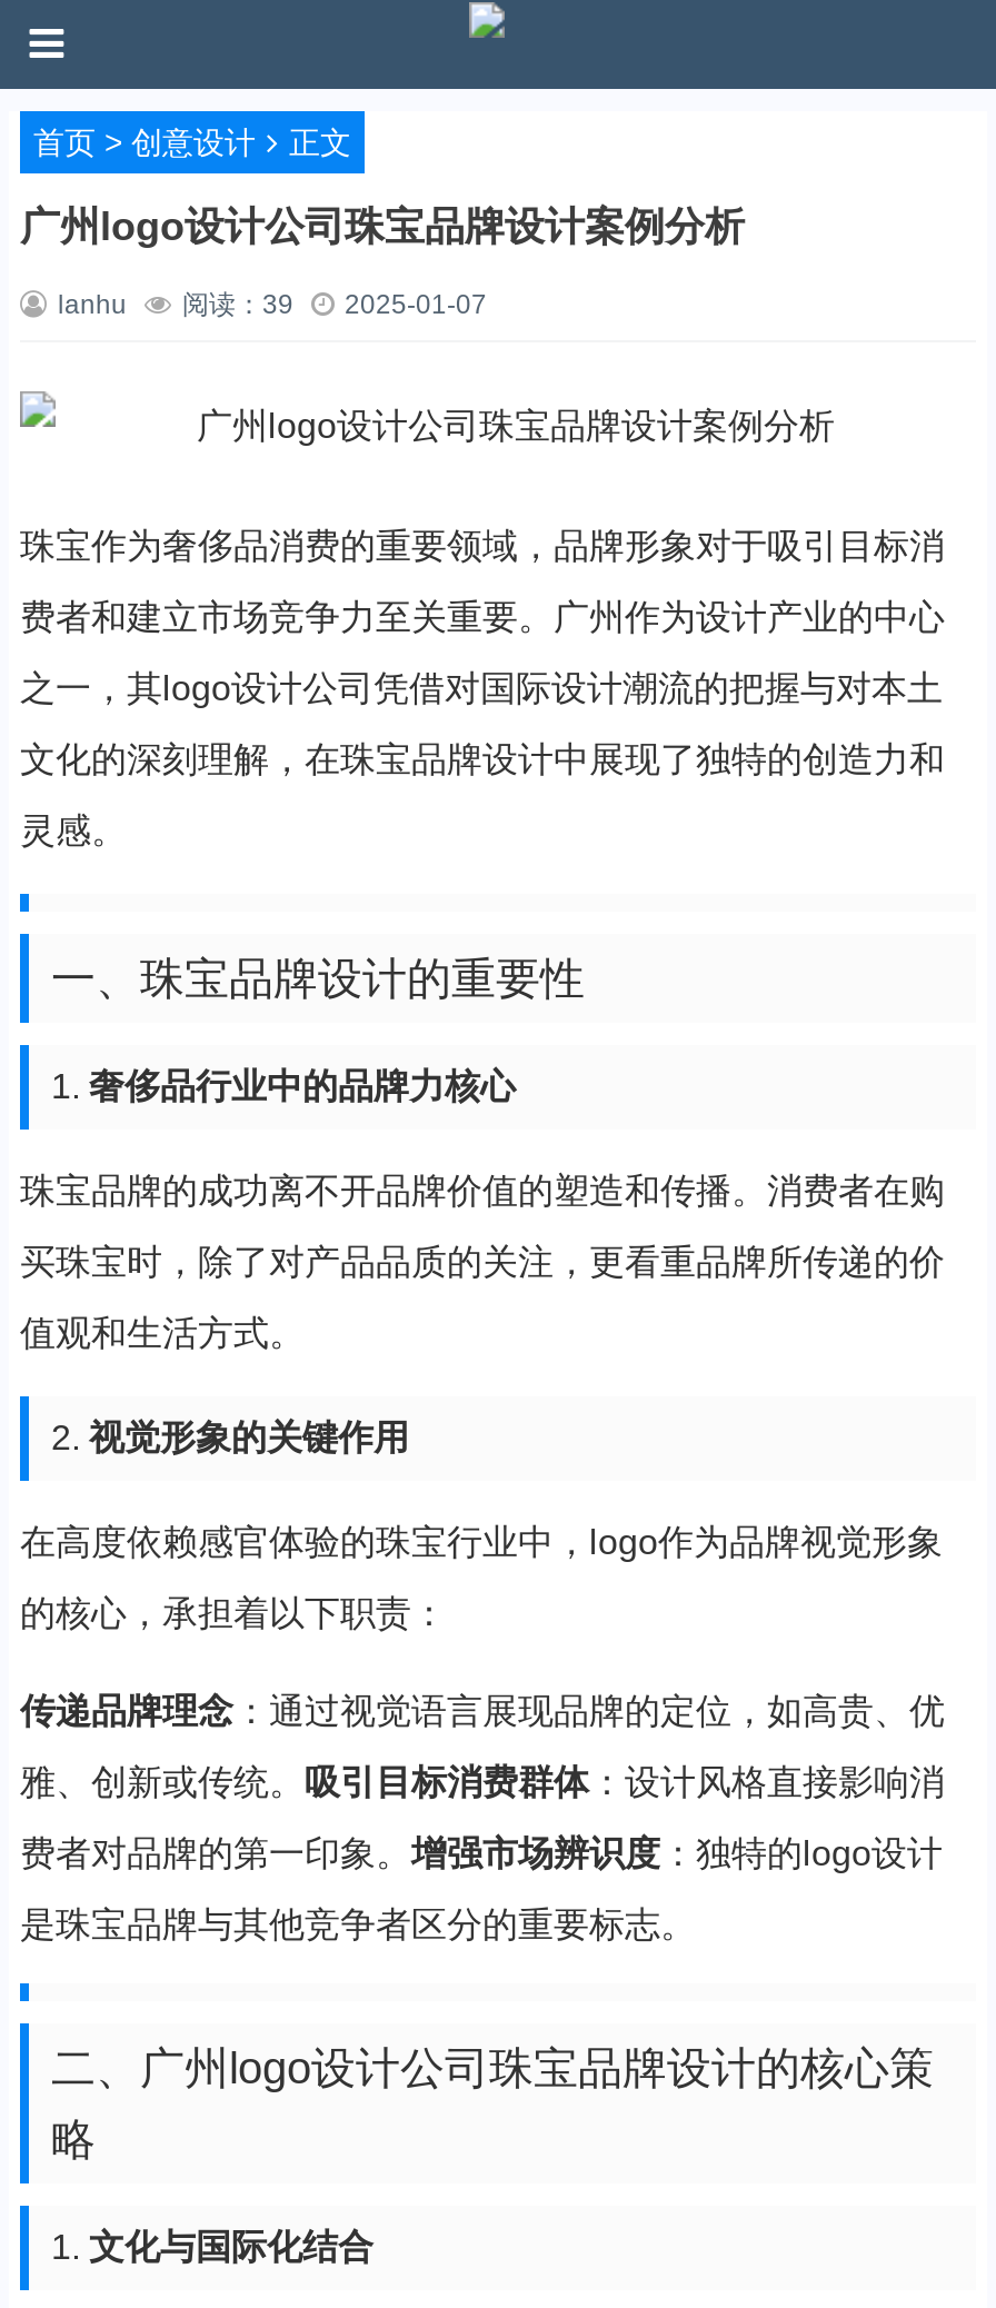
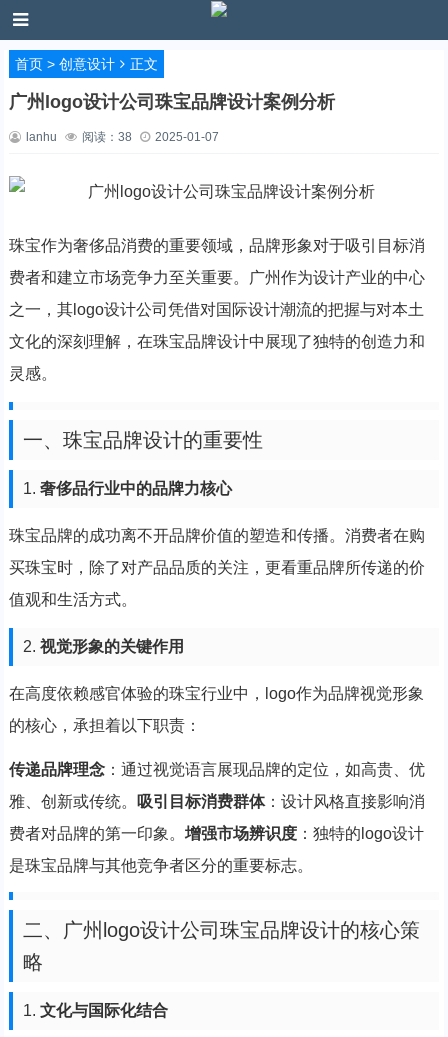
- lanhu 阅读：39 2025-01-07
+ lanhu 阅读：38 2025-01-07
